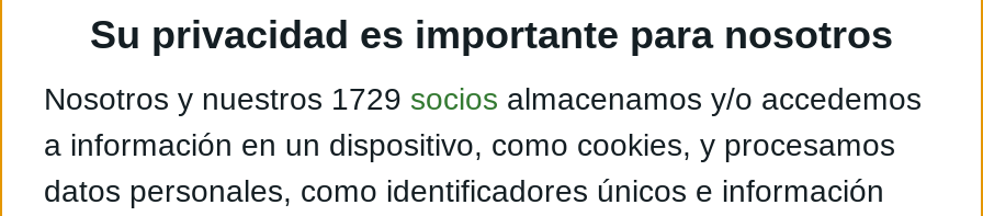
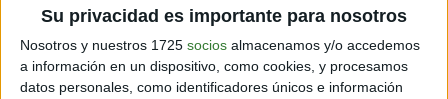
- Nosotros y nuestros 1729 socios almacenamos y/o accedemos
+ Nosotros y nuestros 1725 socios almacenamos y/o accedemos
